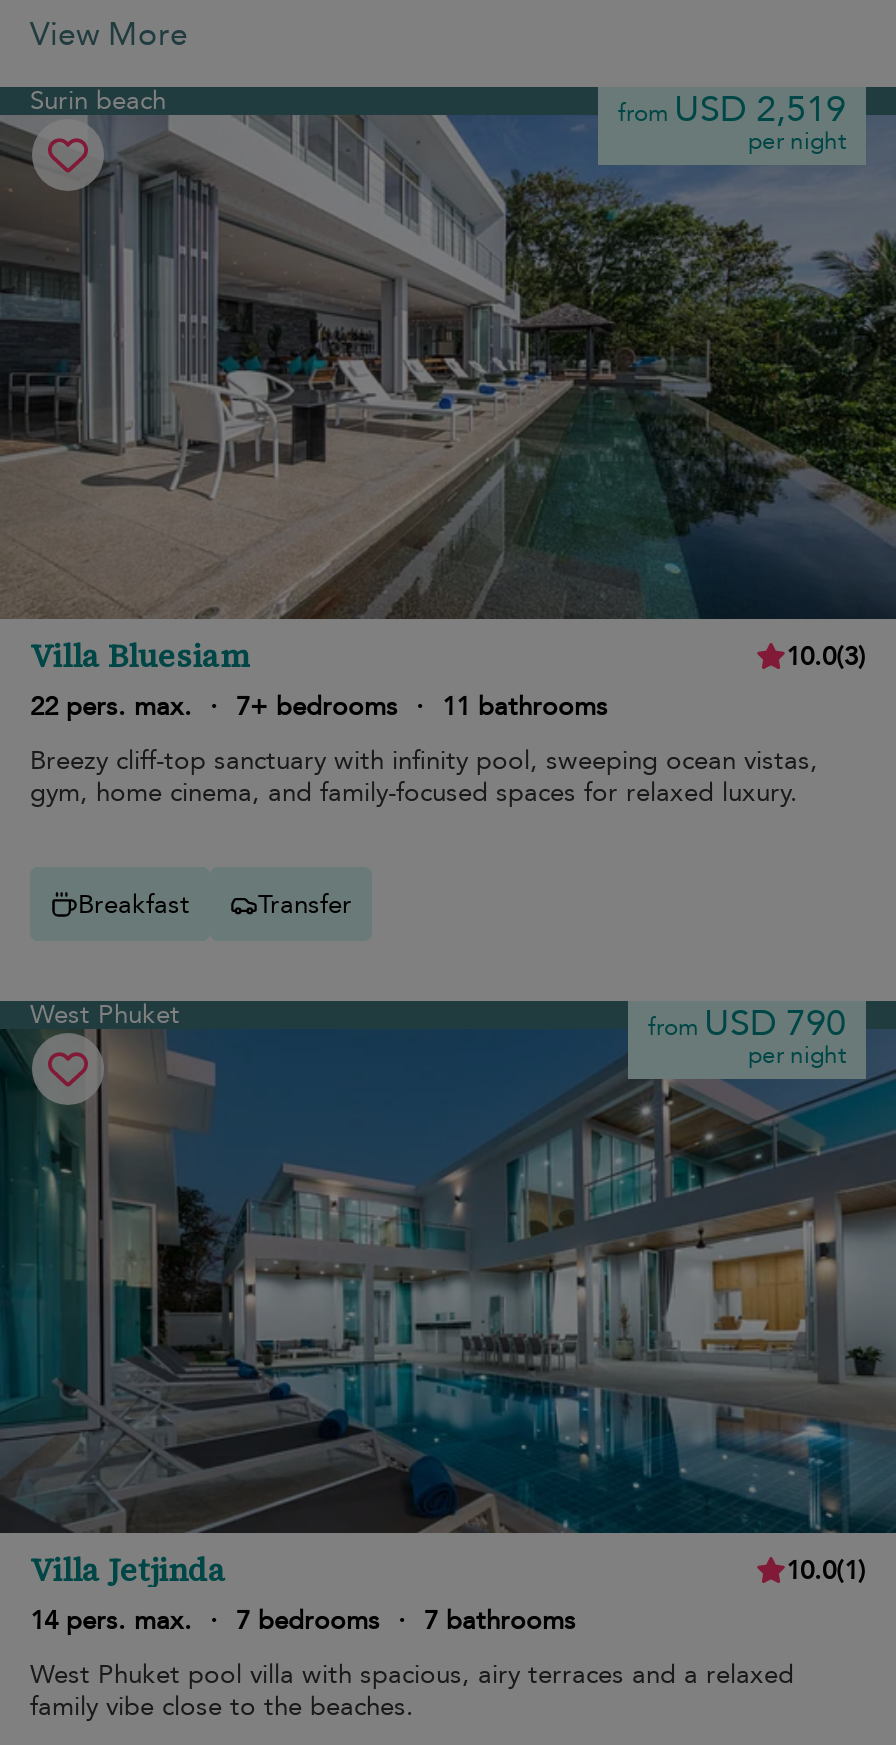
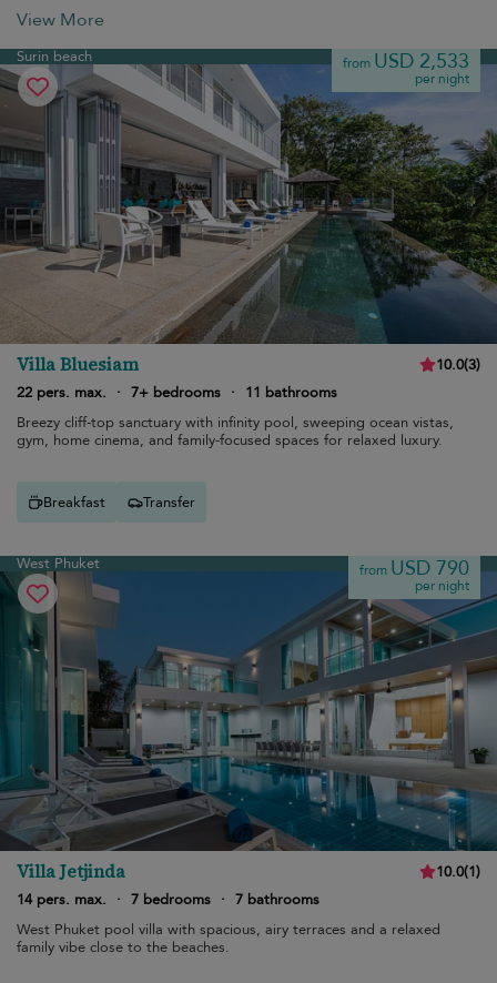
- from USD 2,519
+ from USD 2,533
